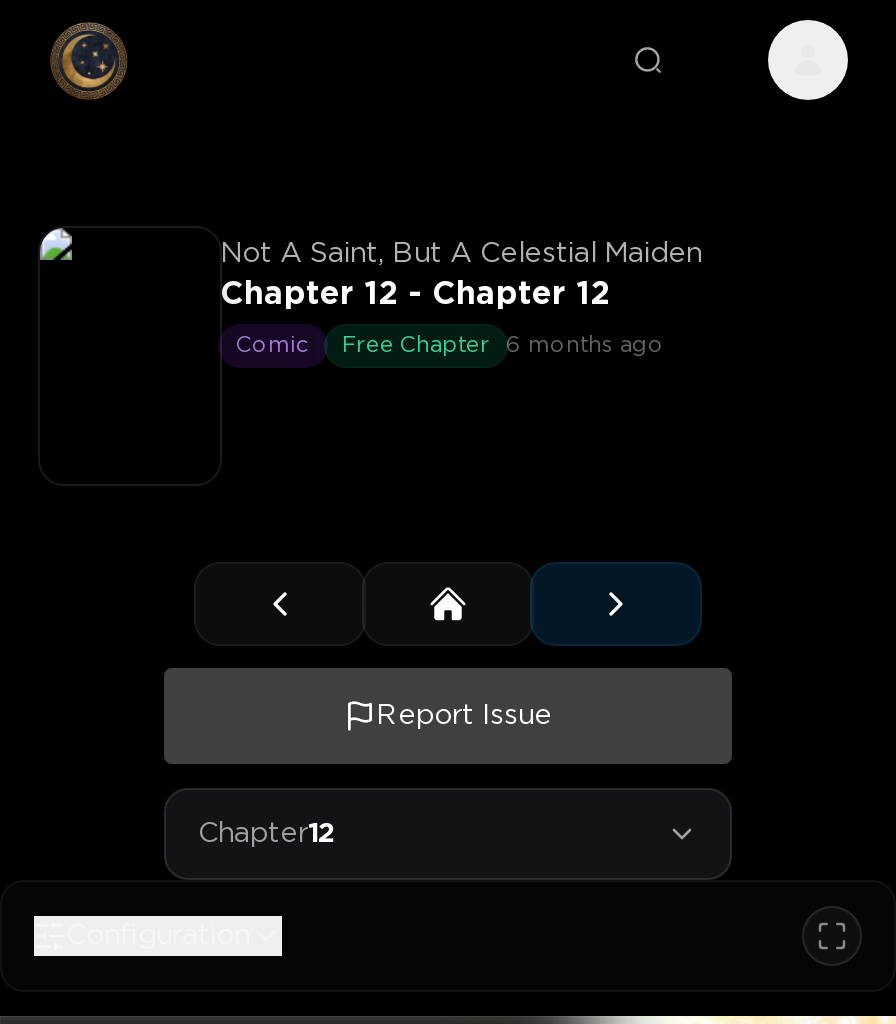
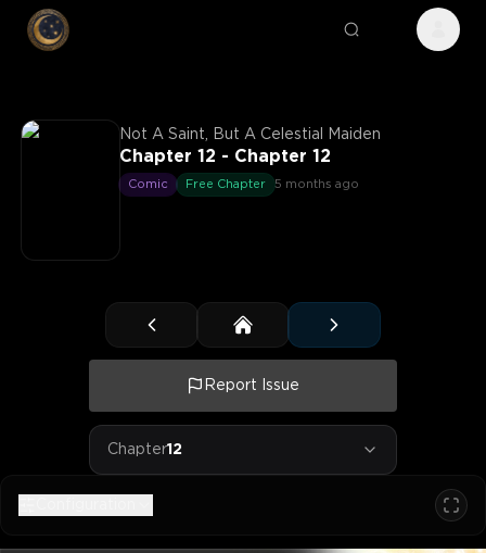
- Comic Free Chapter 6 months ago
+ Comic Free Chapter 5 months ago
